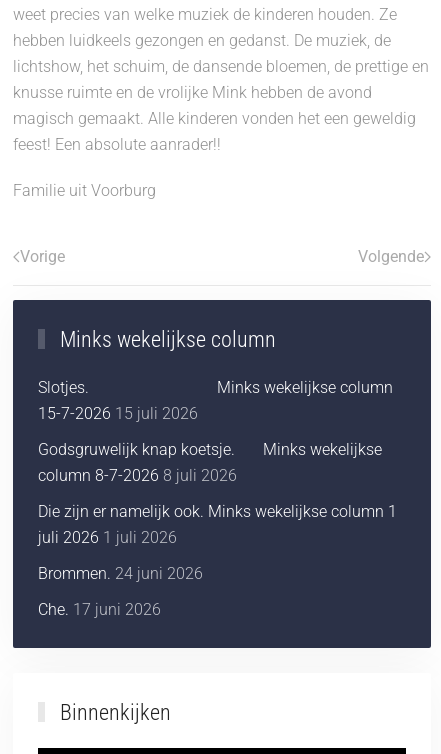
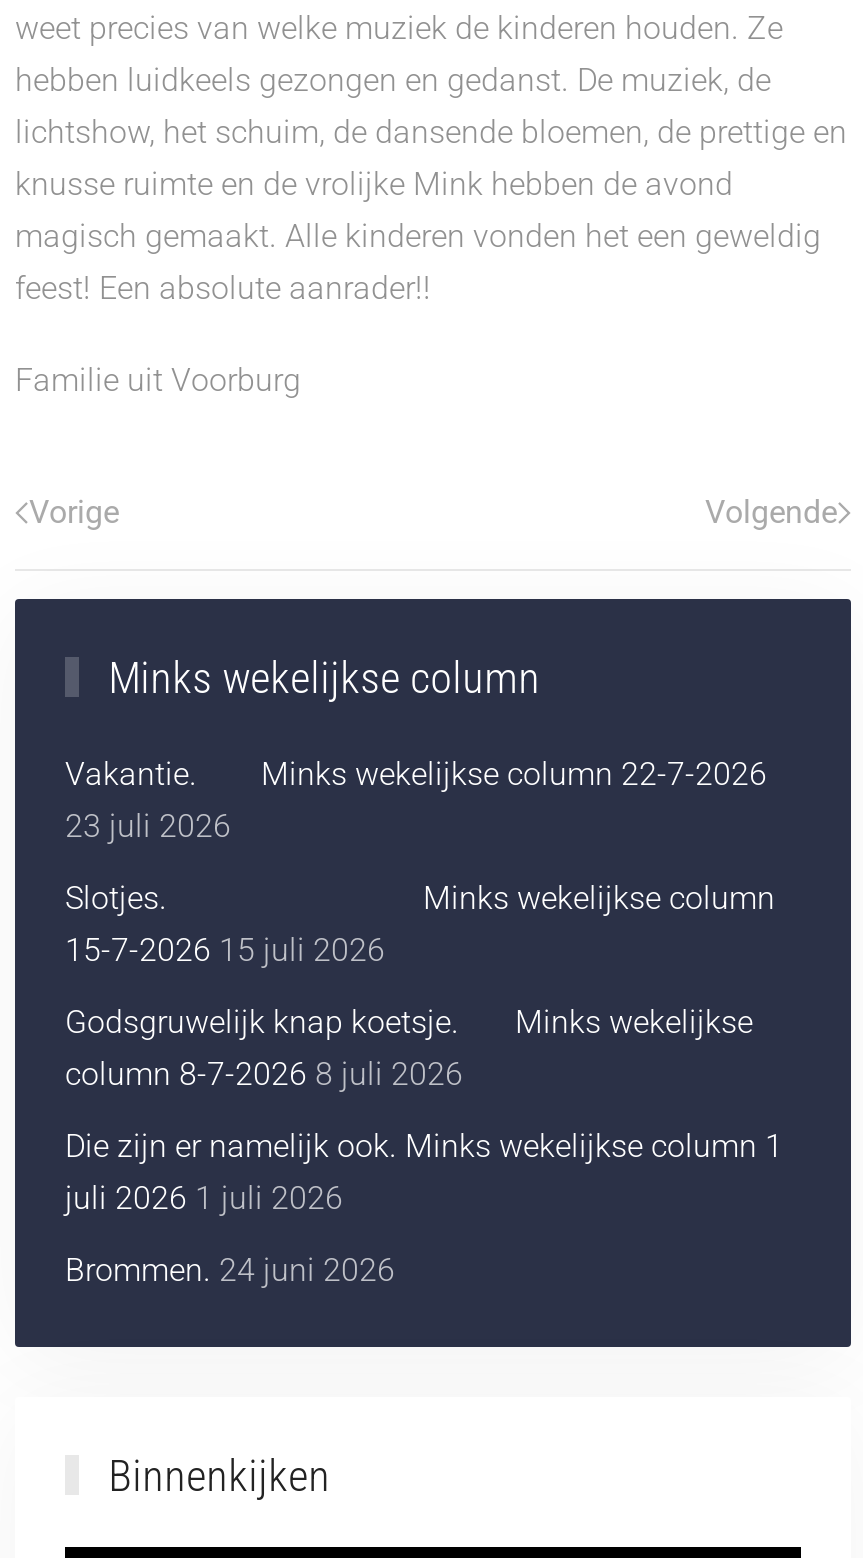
+ Vakantie. Minks wekelijkse column 22-7-2026
+ 23 juli 2026

moved down: Slotjes. Minks wekelijkse column | 15-7-2026 15 juli 2026 | Godsgruwelijk knap koetsje. Minks wekelijkse | column 8-7-2026 8 juli 2026 | Die zijn er namelijk ook. Minks wekelijkse column 1 | juli 2026 1 juli 2026 | Brommen. 24 juni 2026

- Che. 17 juni 2026
